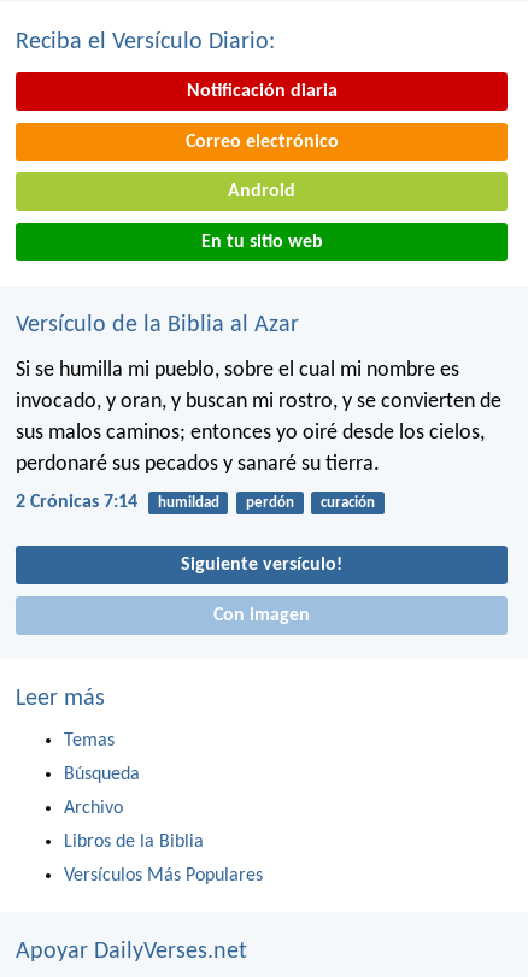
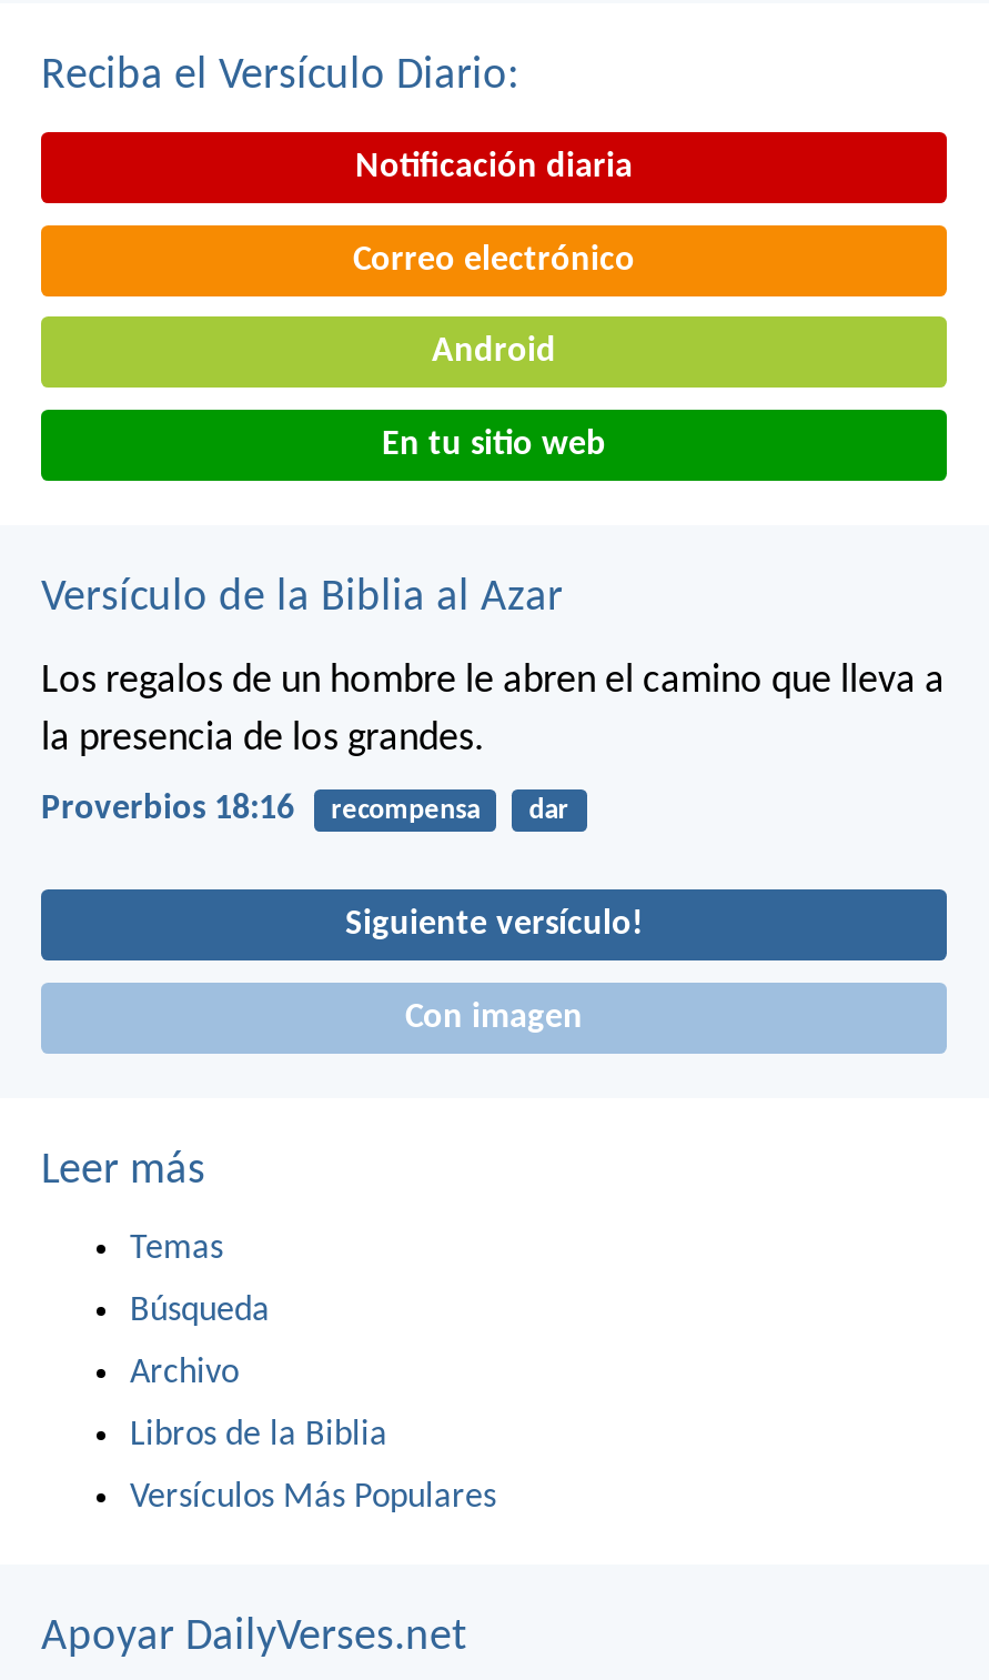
- Si se humilla mi pueblo, sobre el cual mi nombre es
- invocado, y oran, y buscan mi rostro, y se convierten de
- sus malos caminos; entonces yo oiré desde los cielos,
- perdonaré sus pecados y sanaré su tierra.
+ Los regalos de un hombre le abren el camino que lleva a
+ la presencia de los grandes.

- 2 Crónicas 7:14
- humildad
- perdón
- curación
+ Proverbios 18:16
+ recompensa
+ dar
